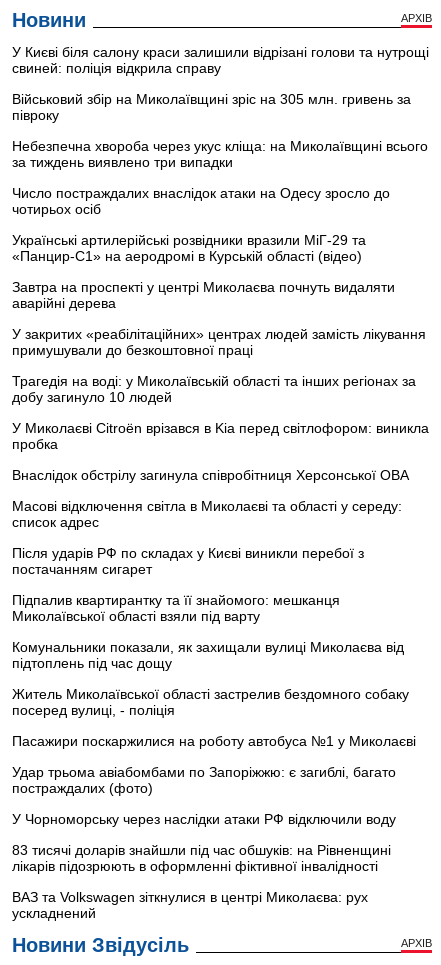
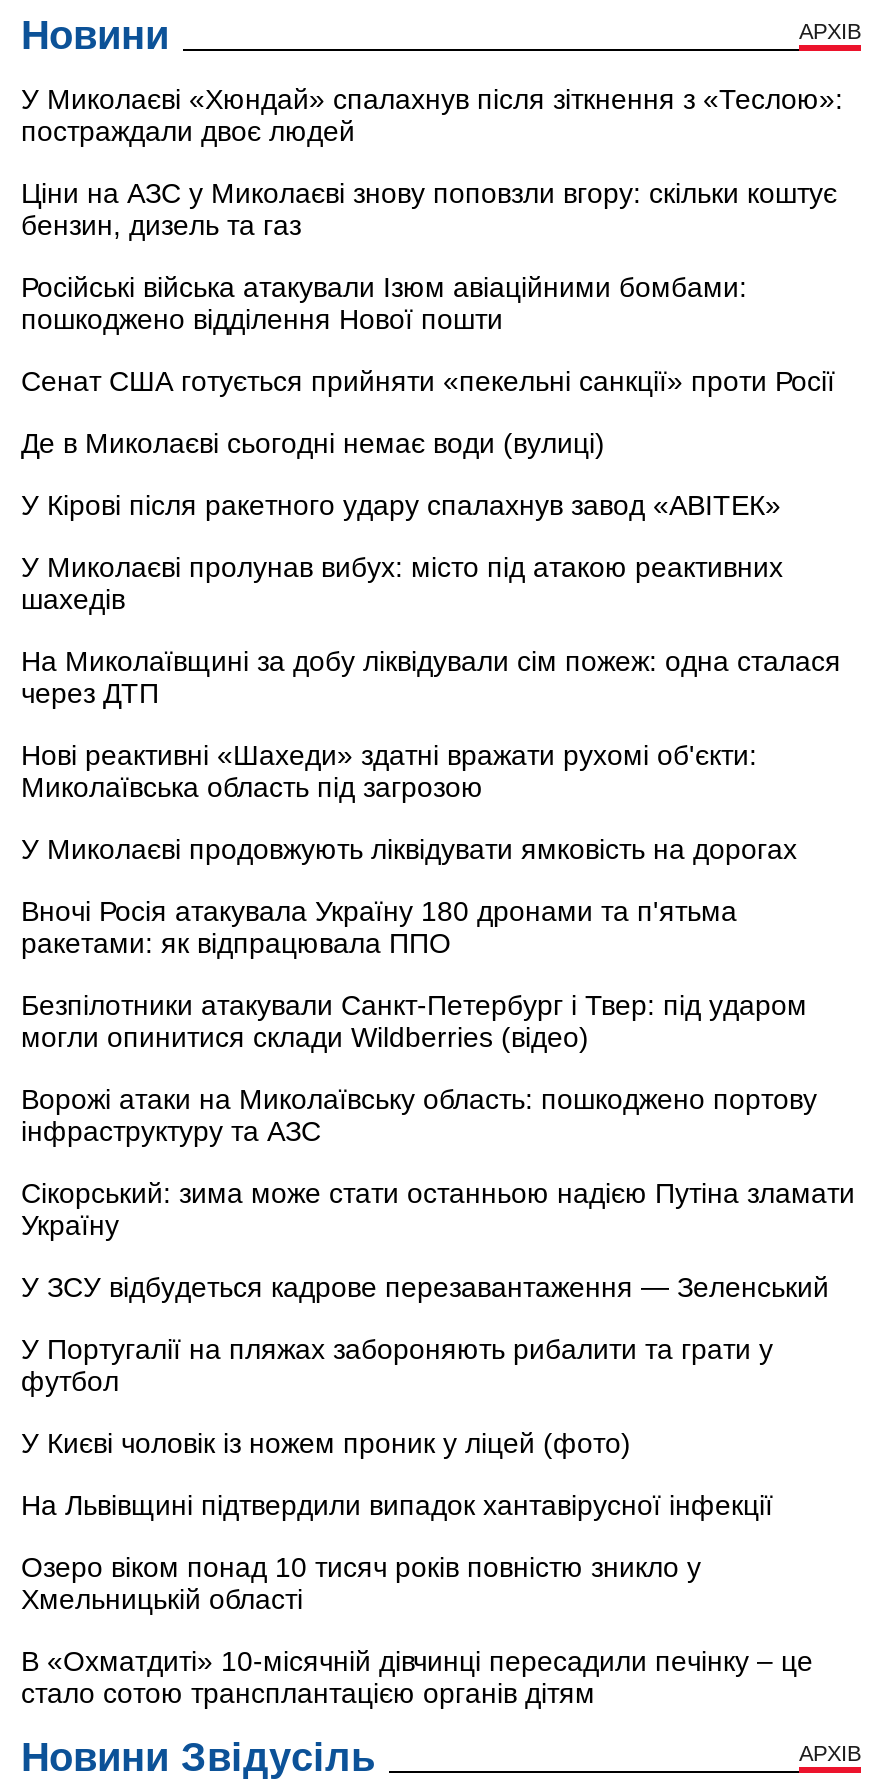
- У Києві біля салону краси залишили відрізані голови та нутрощі
- свиней: поліція відкрила справу
+ У Миколаєві «Хюндай» спалахнув після зіткнення з «Теслою»:
+ постраждали двоє людей

- Військовий збір на Миколаївщині зріс на 305 млн. гривень за
- півроку
+ Ціни на АЗС у Миколаєві знову поповзли вгору: скільки коштує
+ бензин, дизель та газ

- Небезпечна хвороба через укус кліща: на Миколаївщині всього
- за тиждень виявлено три випадки
+ Російські війська атакували Ізюм авіаційними бомбами:
+ пошкоджено відділення Нової пошти

- Число постраждалих внаслідок атаки на Одесу зросло до
- чотирьох осіб
+ Сенат США готується прийняти «пекельні санкції» проти Росії

- Українські артилерійські розвідники вразили МіГ-29 та
- «Панцир-С1» на аеродромі в Курській області (відео)
+ Де в Миколаєві сьогодні немає води (вулиці)

- Завтра на проспекті у центрі Миколаєва почнуть видаляти
- аварійні дерева
+ У Кірові після ракетного удару спалахнув завод «АВІТЕК»

- У закритих «реабілітаційних» центрах людей замість лікування
- примушували до безкоштовної праці
+ У Миколаєві пролунав вибух: місто під атакою реактивних
+ шахедів

- Трагедія на воді: у Миколаївській області та інших регіонах за
- добу загинуло 10 людей
+ На Миколаївщині за добу ліквідували сім пожеж: одна сталася
+ через ДТП

- У Миколаєві Citroën врізався в Kia перед світлофором: виникла
- пробка
+ Нові реактивні «Шахеди» здатні вражати рухомі об'єкти:
+ Миколаївська область під загрозою

- Внаслідок обстрілу загинула співробітниця Херсонської ОВА
+ У Миколаєві продовжують ліквідувати ямковість на дорогах

- Масові відключення світла в Миколаєві та області у середу:
- список адрес
+ Вночі Росія атакувала Україну 180 дронами та п'ятьма
+ ракетами: як відпрацювала ППО

- Після ударів РФ по складах у Києві виникли перебої з
- постачанням сигарет
+ Безпілотники атакували Санкт-Петербург і Твер: під ударом
+ могли опинитися склади Wildberries (відео)

- Підпалив квартирантку та її знайомого: мешканця
- Миколаївської області взяли під варту
+ Ворожі атаки на Миколаївську область: пошкоджено портову
+ інфраструктуру та АЗС

- Комунальники показали, як захищали вулиці Миколаєва від
- підтоплень під час дощу
+ Сікорський: зима може стати останньою надією Путіна зламати
+ Україну

- Житель Миколаївської області застрелив бездомного собаку
- посеред вулиці, - поліція
+ У ЗСУ відбудеться кадрове перезавантаження — Зеленський

- Пасажири поскаржилися на роботу автобуса №1 у Миколаєві
+ У Португалії на пляжах забороняють рибалити та грати у
+ футбол

- Удар трьома авіабомбами по Запоріжжю: є загиблі, багато
- постраждалих (фото)
+ У Києві чоловік із ножем проник у ліцей (фото)

- У Чорноморську через наслідки атаки РФ відключили воду
+ На Львівщині підтвердили випадок хантавірусної інфекції

- 83 тисячі доларів знайшли під час обшуків: на Рівненщині
- лікарів підозрюють в оформленні фіктивної інвалідності
+ Озеро віком понад 10 тисяч років повністю зникло у
+ Хмельницькій області

- ВАЗ та Volkswagen зіткнулися в центрі Миколаєва: рух
- уcкладнений
+ В «Охматдиті» 10-місячній дівчинці пересадили печінку – це
+ стало сотою трансплантацією органів дітям
